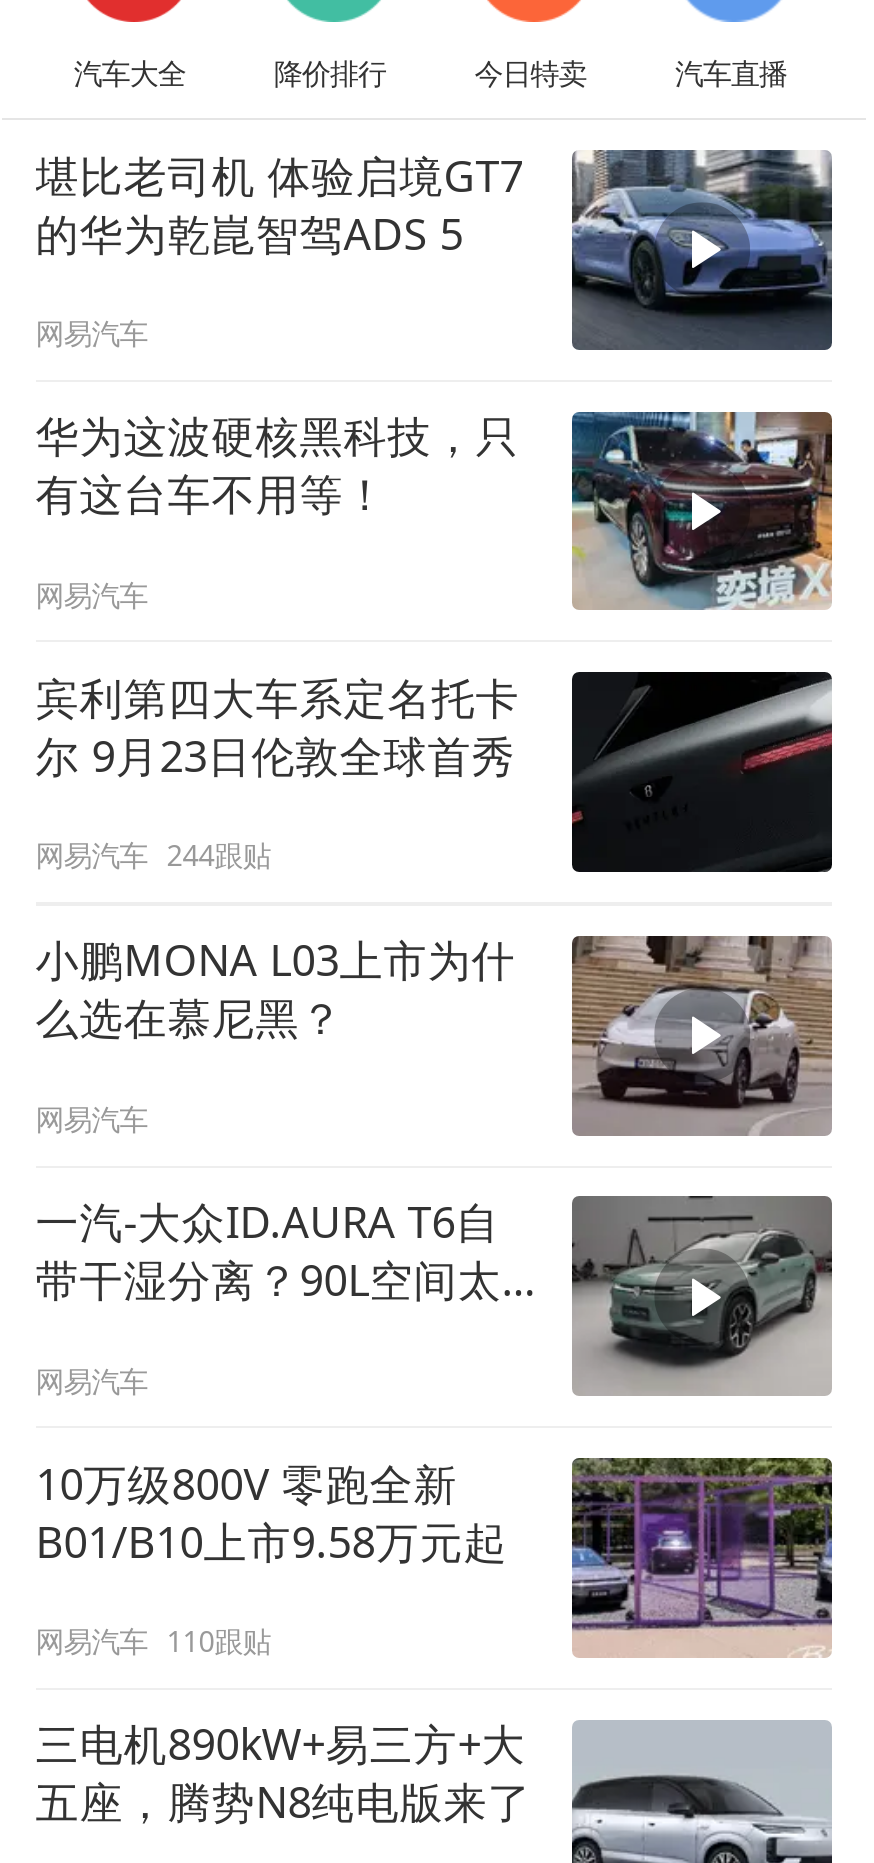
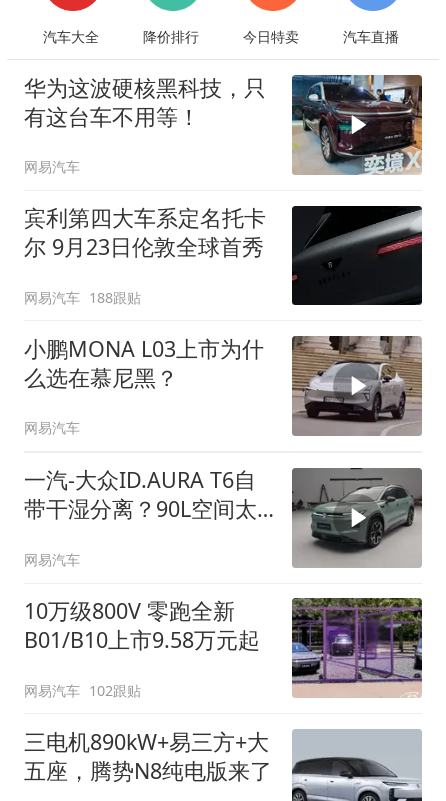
- [image]
- 堪比老司机 体验启境GT7
- 的华为乾崑智驾ADS 5
- 网易汽车

- 网易汽车 244跟贴
+ 网易汽车 188跟贴

- 网易汽车 110跟贴
+ 网易汽车 102跟贴
